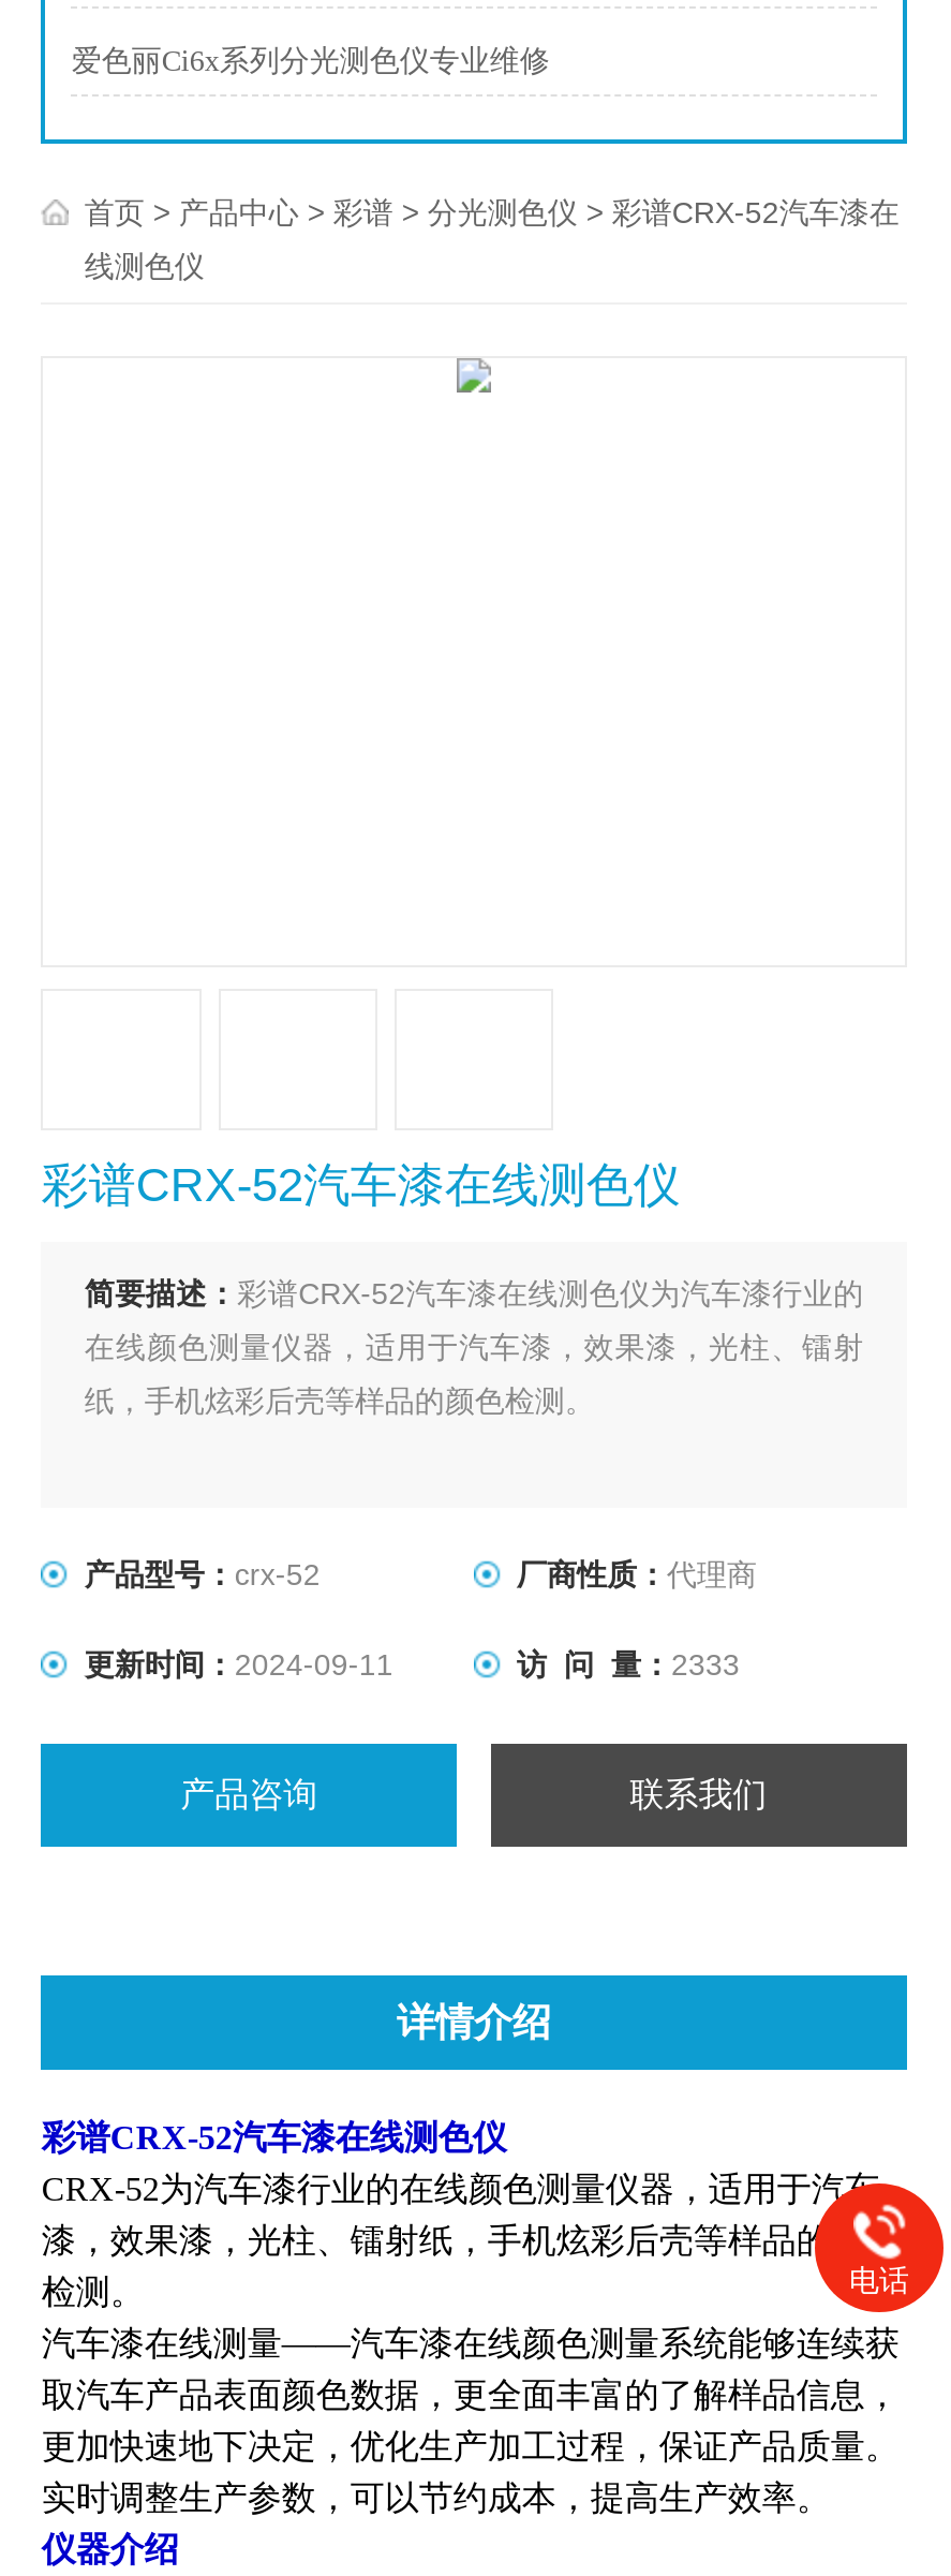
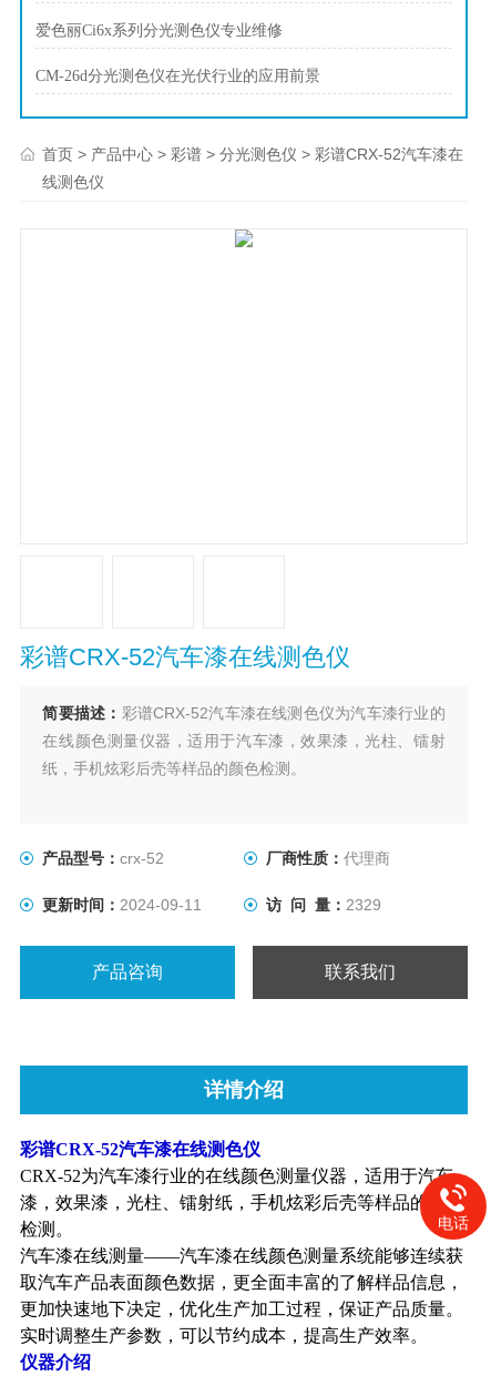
+ CM-26d分光测色仪在光伏行业的应用前景

- 访 问 量：2333
+ 访 问 量：2329
